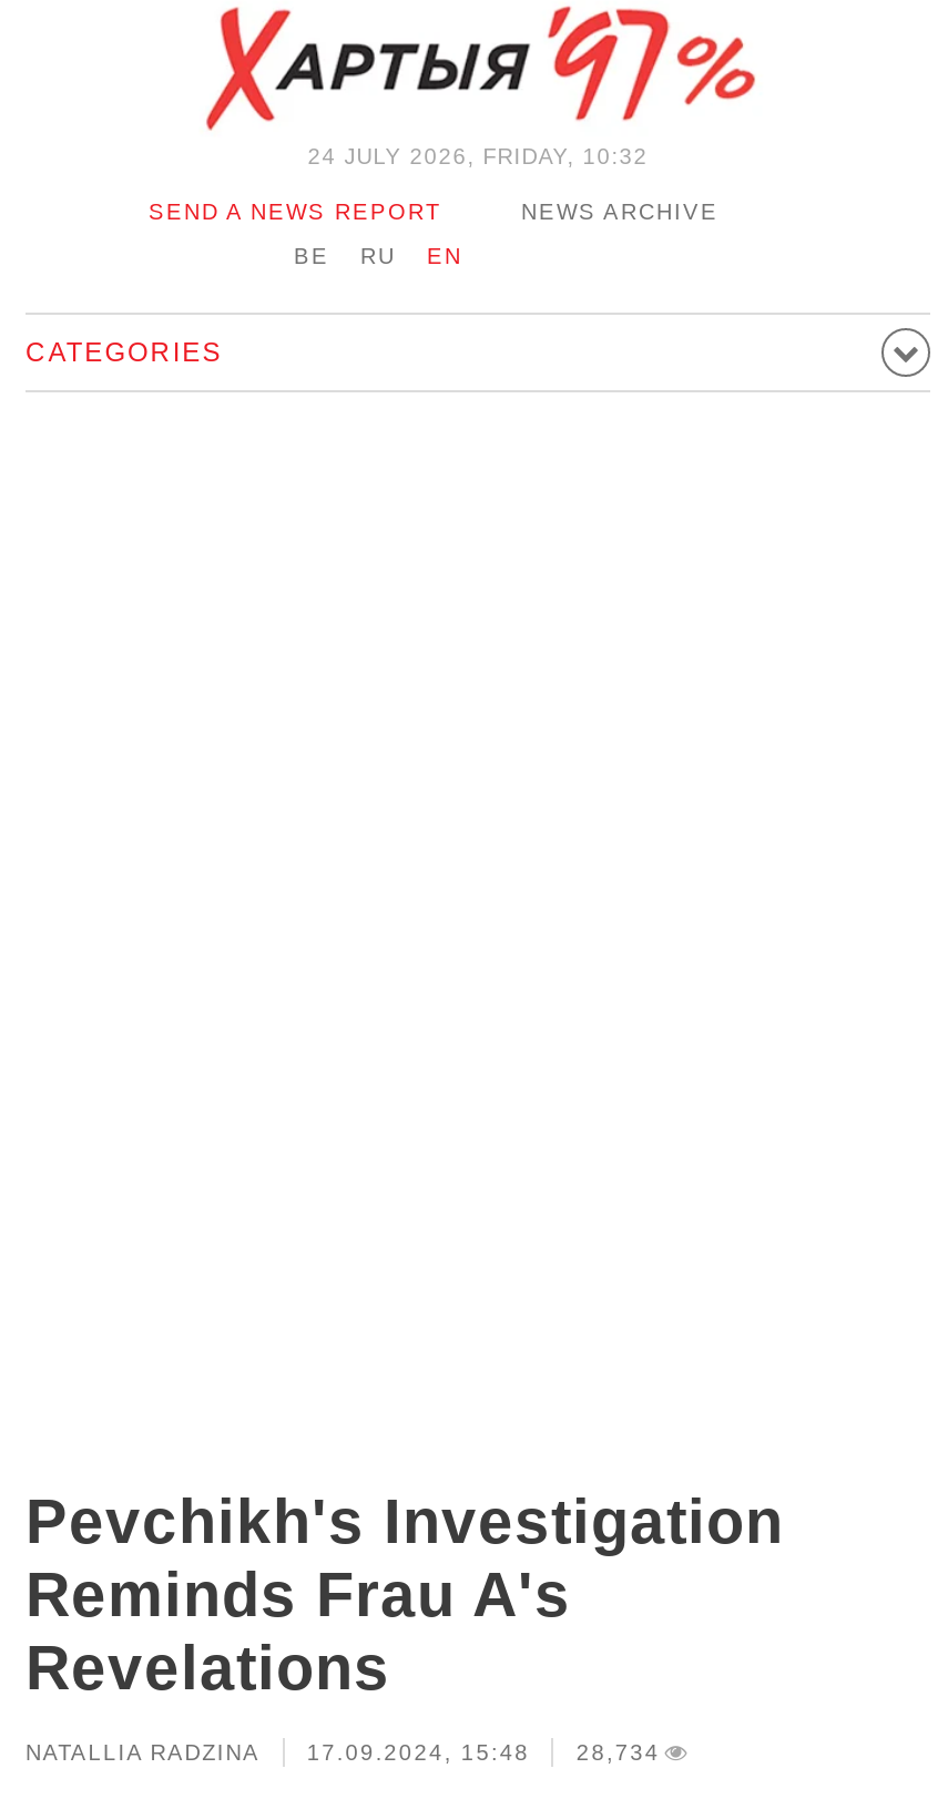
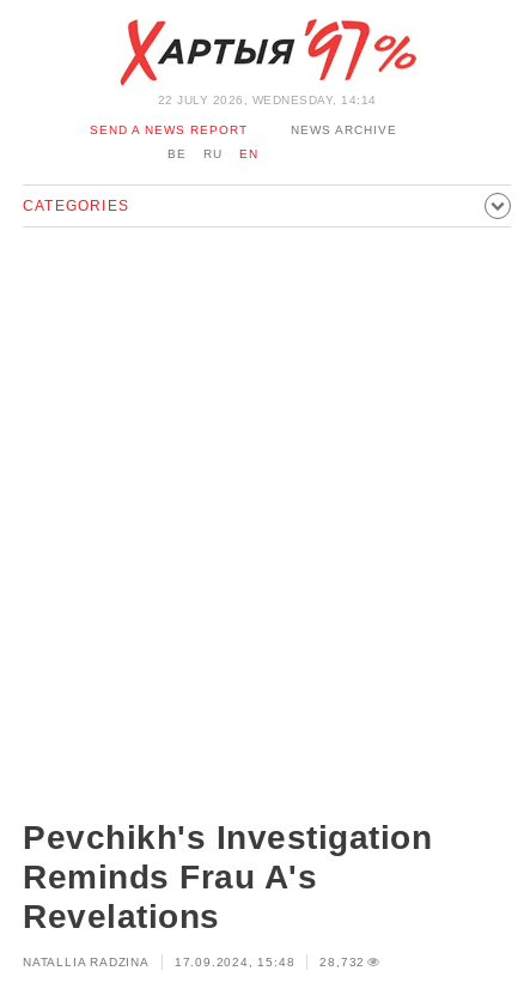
- 24 JULY 2026, FRIDAY, 10:32
+ 22 JULY 2026, WEDNESDAY, 14:14

- NATALLIA RADZINA 17.09.2024, 15:48 28,734
+ NATALLIA RADZINA 17.09.2024, 15:48 28,732
